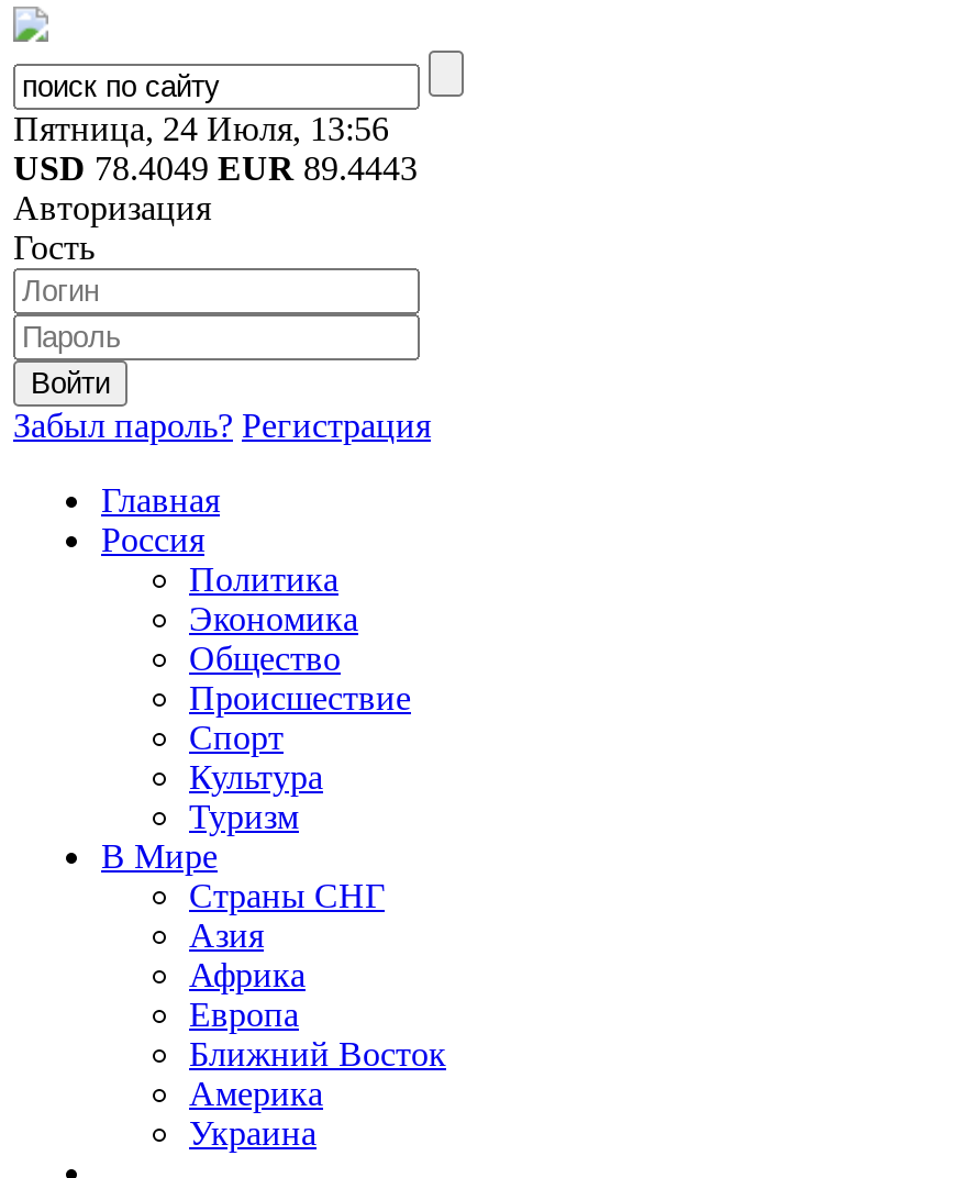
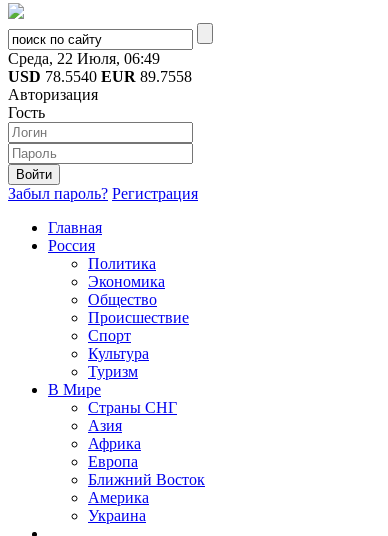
- Пятница, 24 Июля, 13:56
+ Среда, 22 Июля, 06:49

- USD 78.4049 EUR 89.4443
+ USD 78.5540 EUR 89.7558
